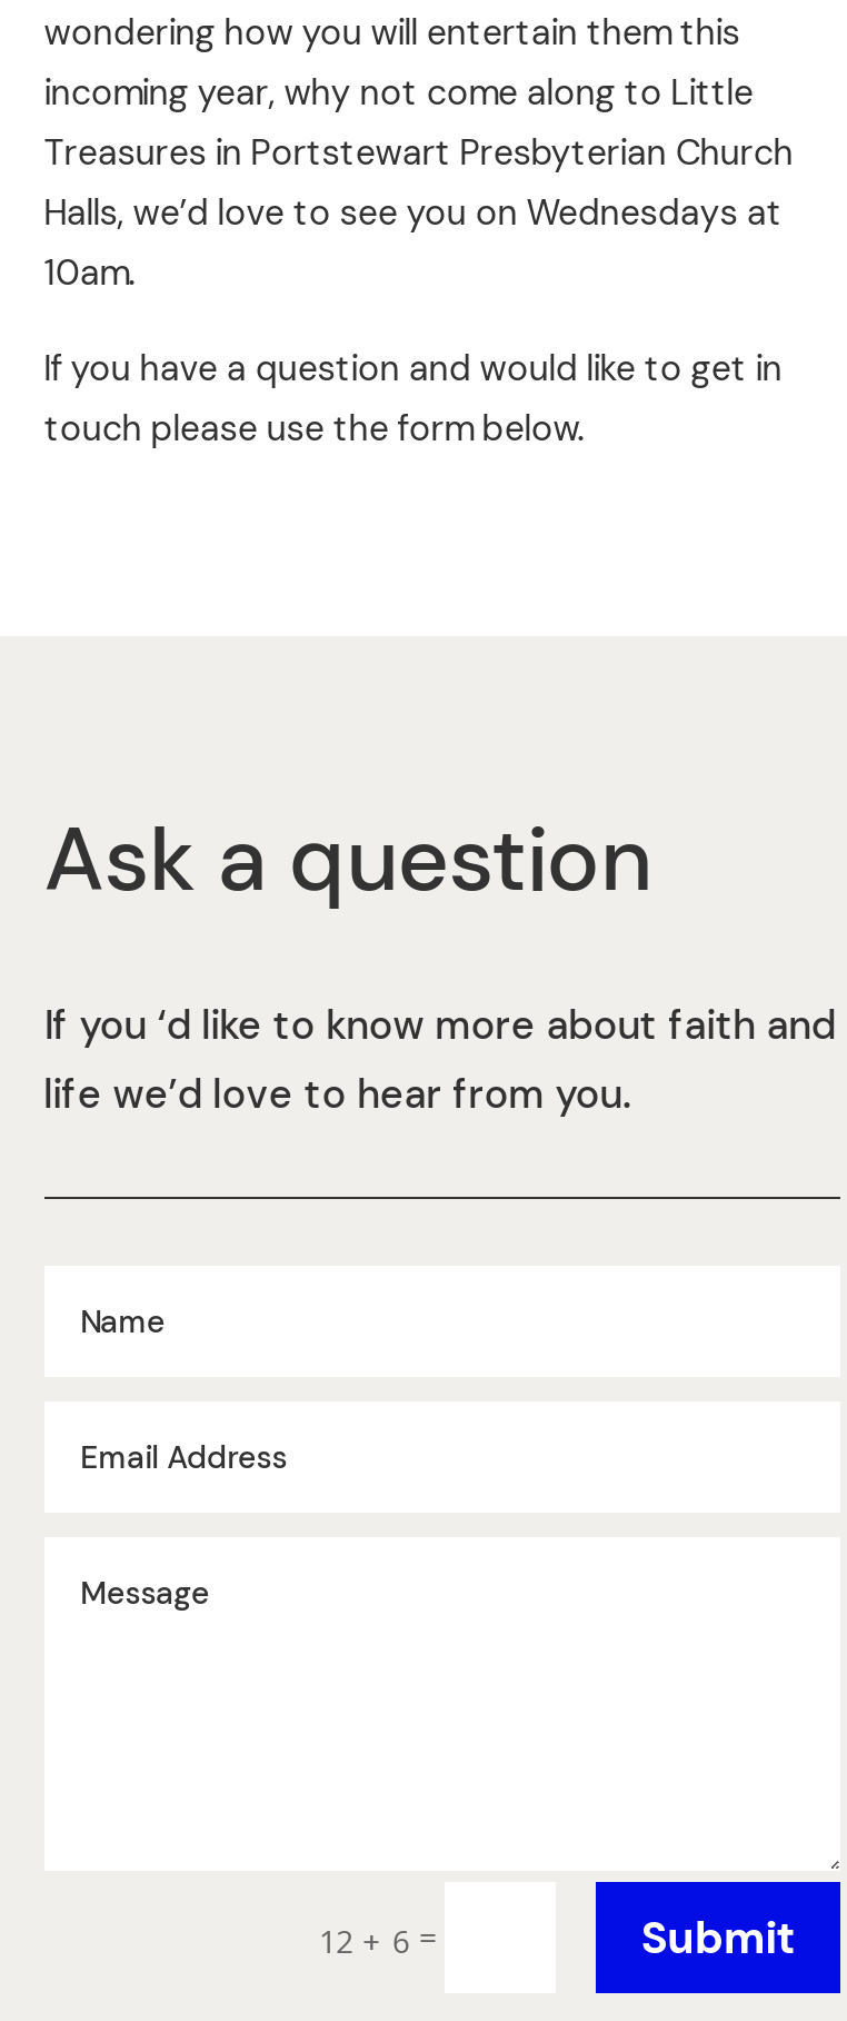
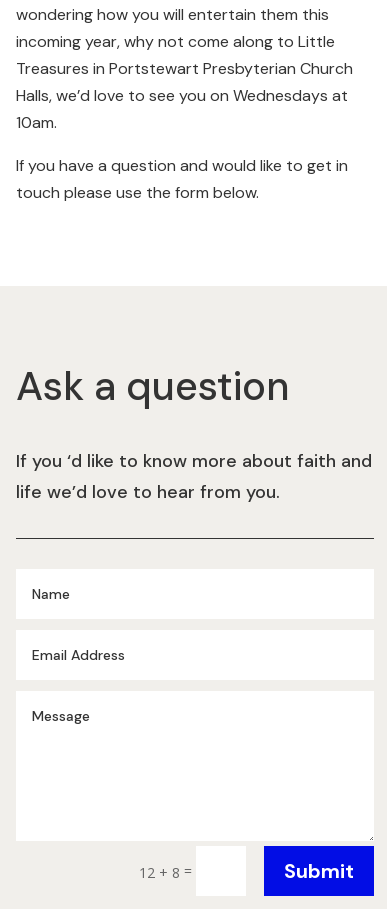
- 12 + 6 =
+ 12 + 8 =
